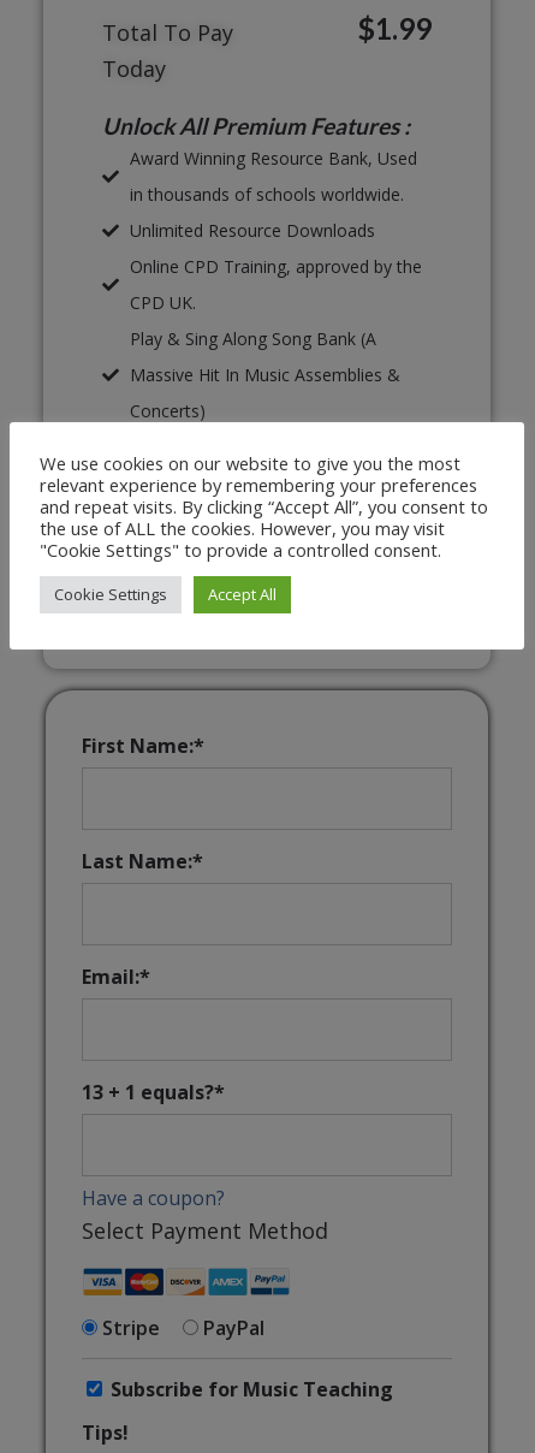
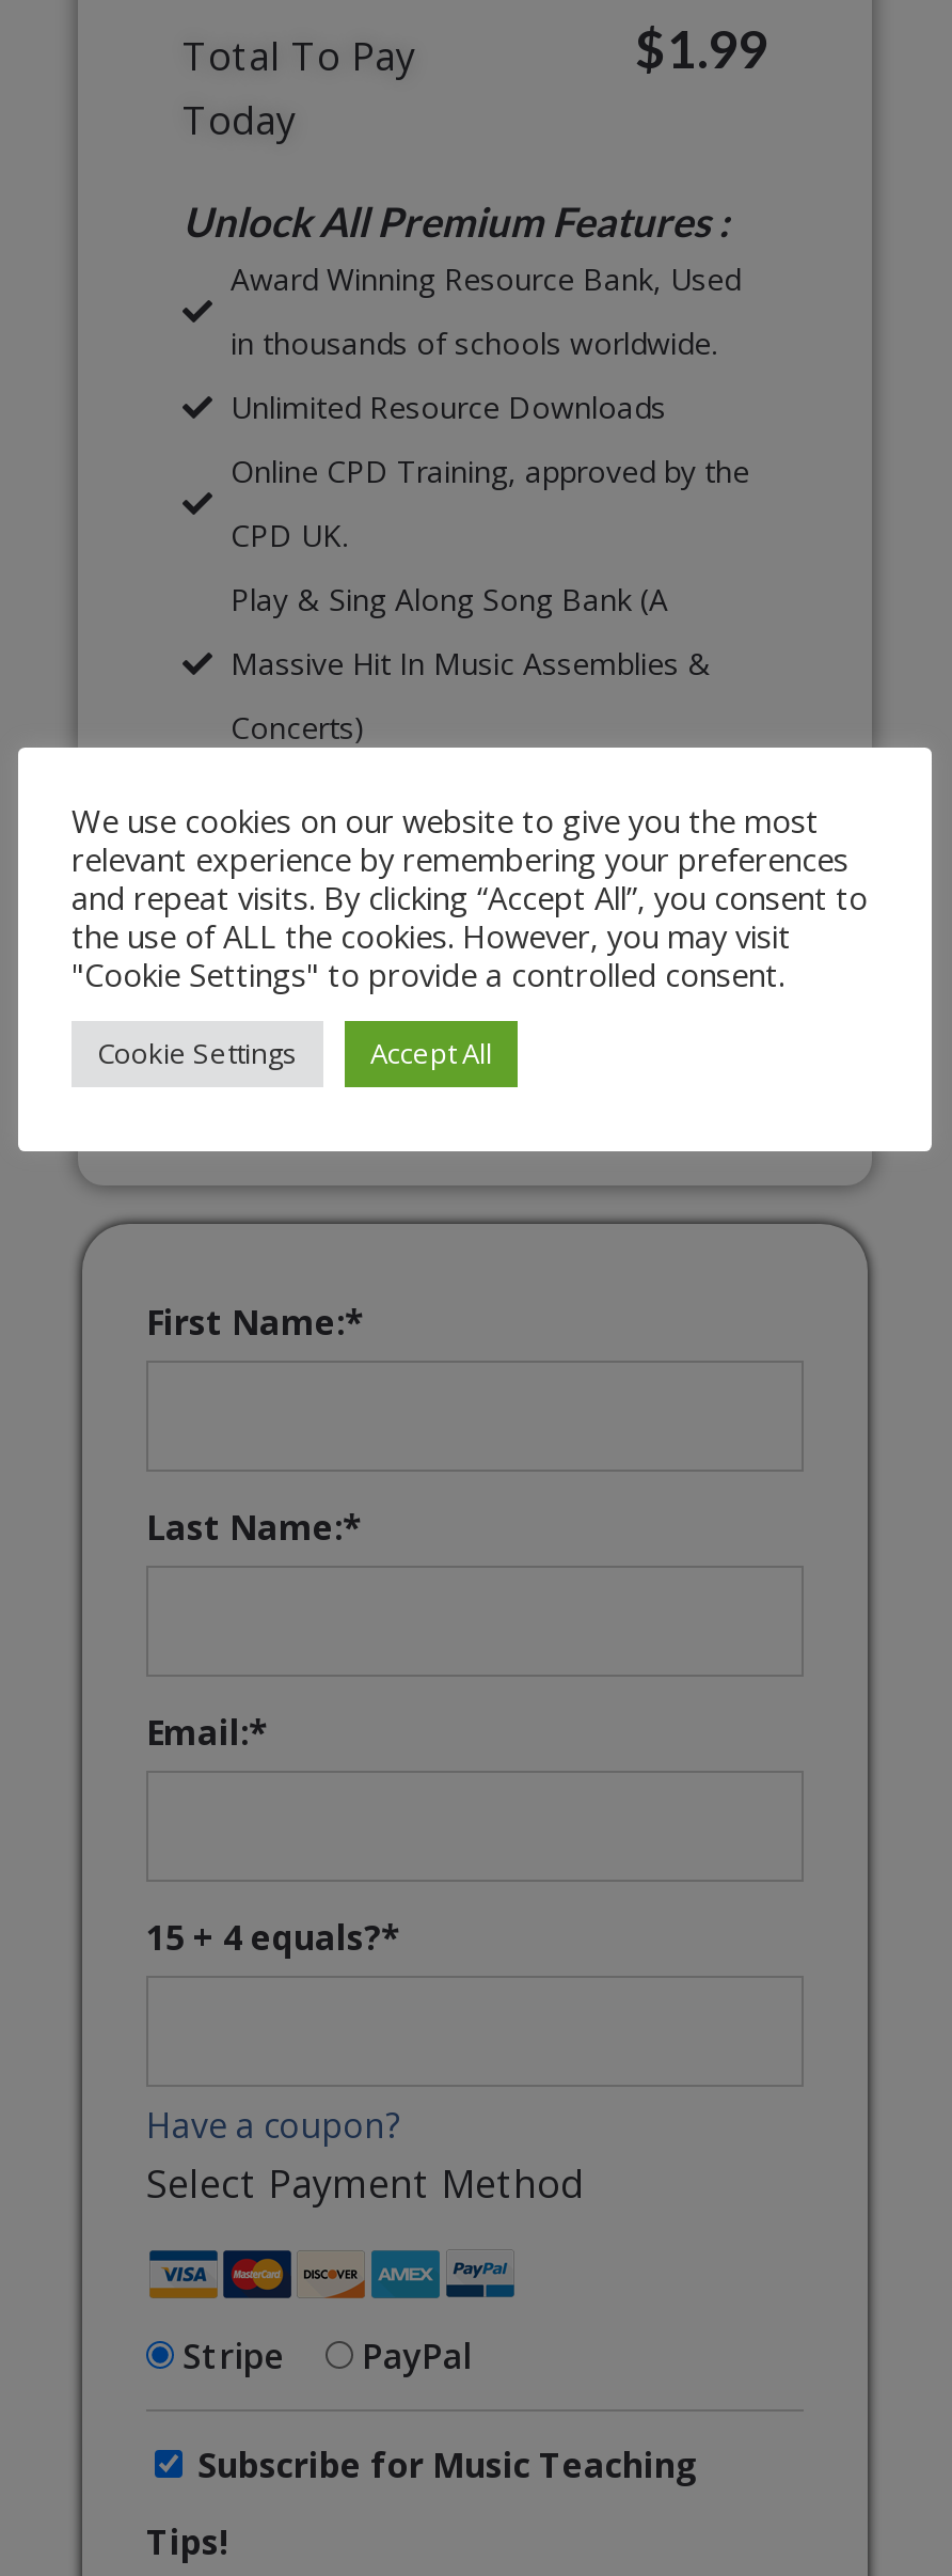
- 13 + 1 equals?*
+ 15 + 4 equals?*
